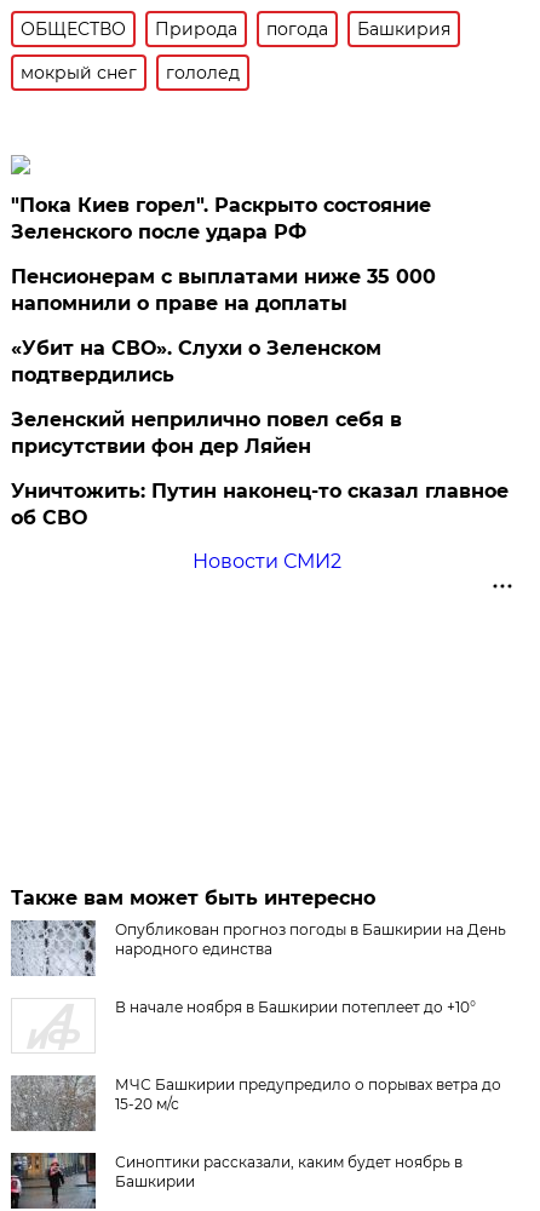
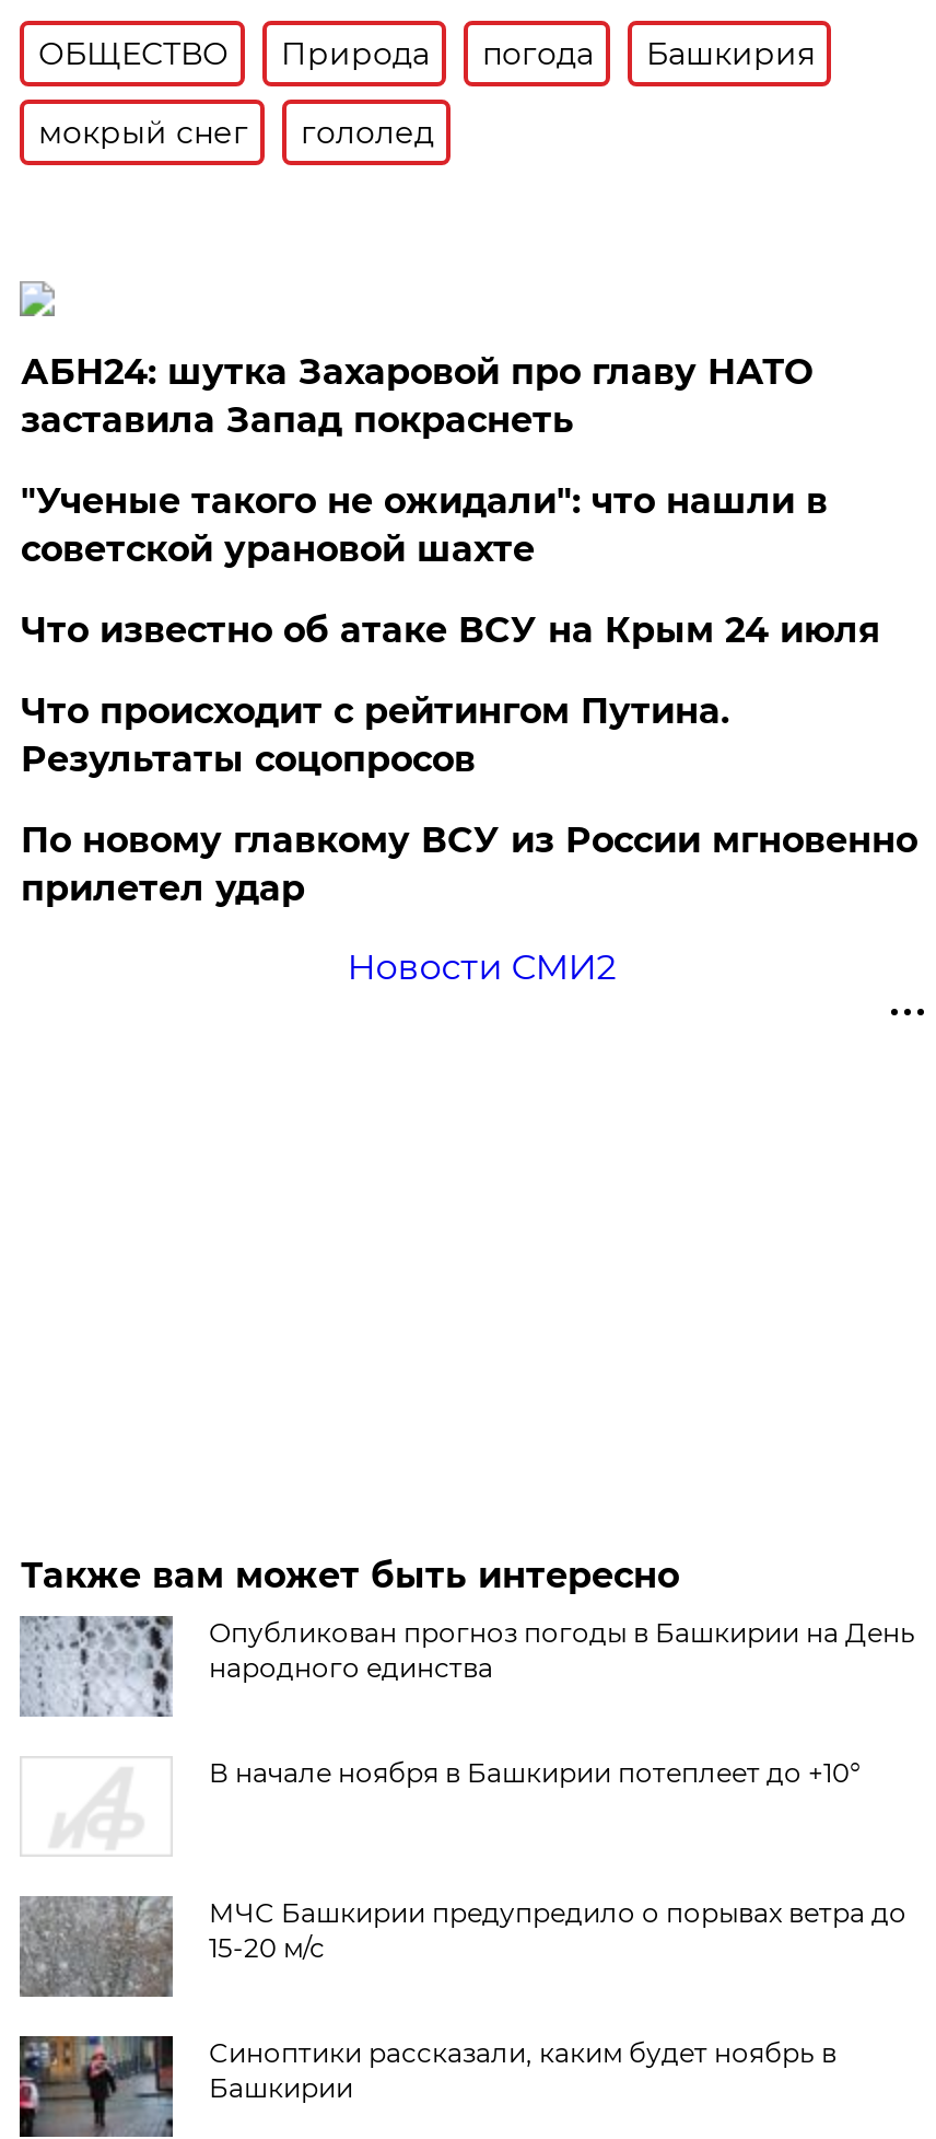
- "Пока Киев горел". Раскрыто состояние
- Зеленского после удара РФ
+ АБН24: шутка Захаровой про главу НАТО
+ заставила Запад покраснеть

- Пенсионерам с выплатами ниже 35 000
- напомнили о праве на доплаты
+ "Ученые такого не ожидали": что нашли в
+ советской урановой шахте

- «Убит на СВО». Слухи о Зеленском
- подтвердились
+ Что известно об атаке ВСУ на Крым 24 июля

- Зеленский неприлично повел cебя в
- присутствии фон дер Ляйен
+ Что происходит с рейтингом Путина.
+ Результаты соцопросов

- Уничтожить: Путин наконец-то сказал главное
- об СВО
+ По новому главкому ВСУ из России мгновенно
+ прилетел удар
